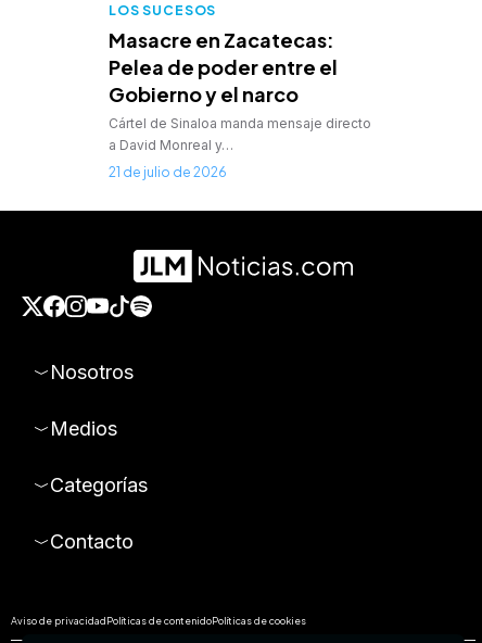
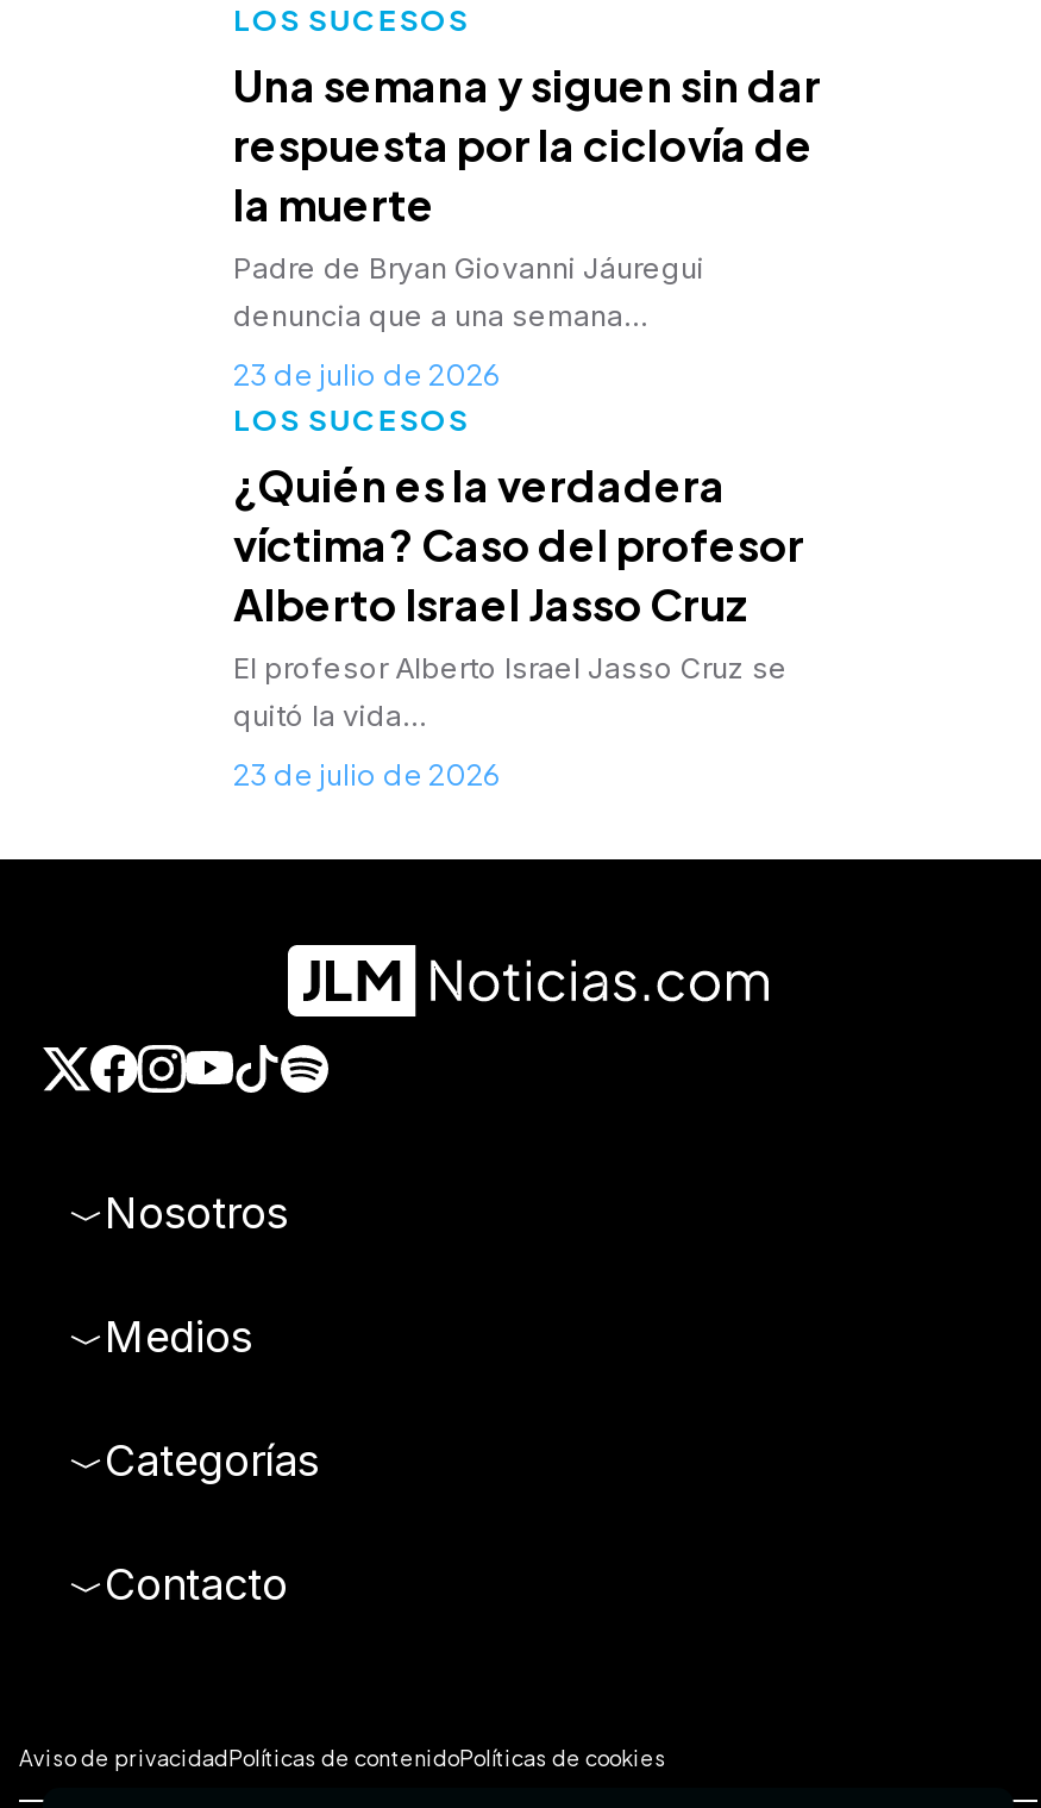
- Masacre en Zacatecas:
- Pelea de poder entre el
- Gobierno y el narco
- Cártel de Sinaloa manda mensaje directo
- a David Monreal y…
- 21 de julio de 2026
+ Una semana y siguen sin dar
+ respuesta por la ciclovía de
+ la muerte
+ Padre de Bryan Giovanni Jáuregui
+ denuncia que a una semana…
+ 23 de julio de 2026
+ LOS SUCESOS
+ ¿Quién es la verdadera
+ víctima? Caso del profesor
+ Alberto Israel Jasso Cruz
+ El profesor Alberto Israel Jasso Cruz se
+ quitó la vida…
+ 23 de julio de 2026
